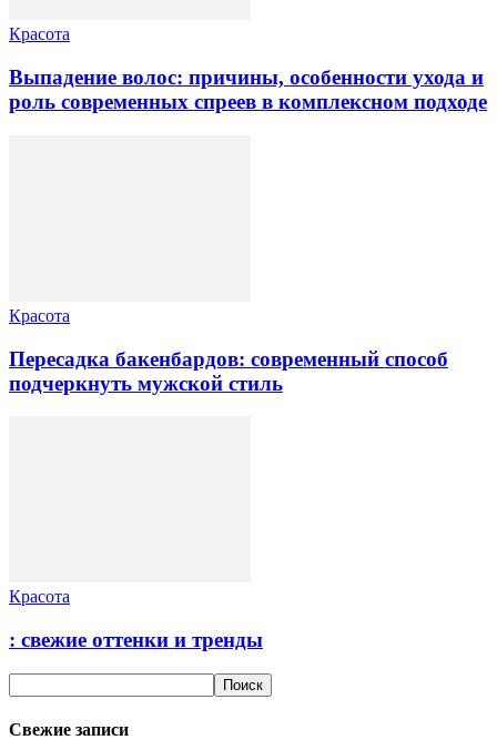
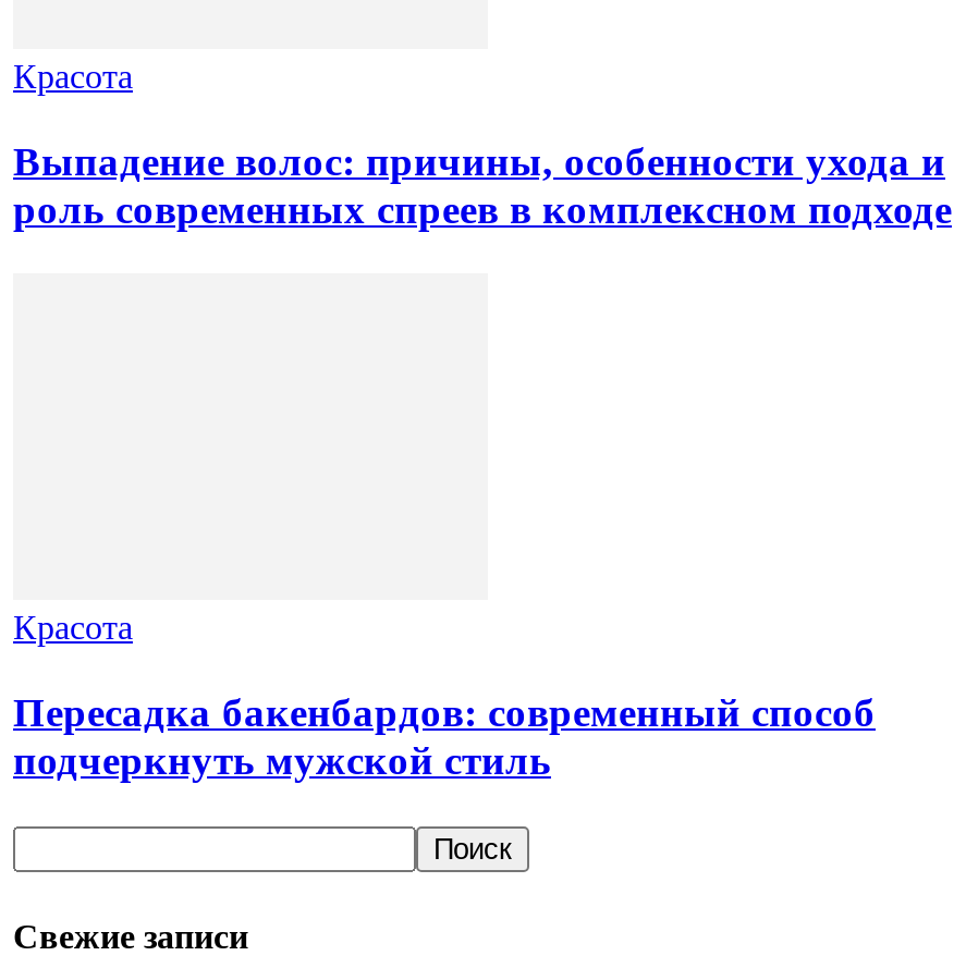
- Красота
- : свежие оттенки и тренды
